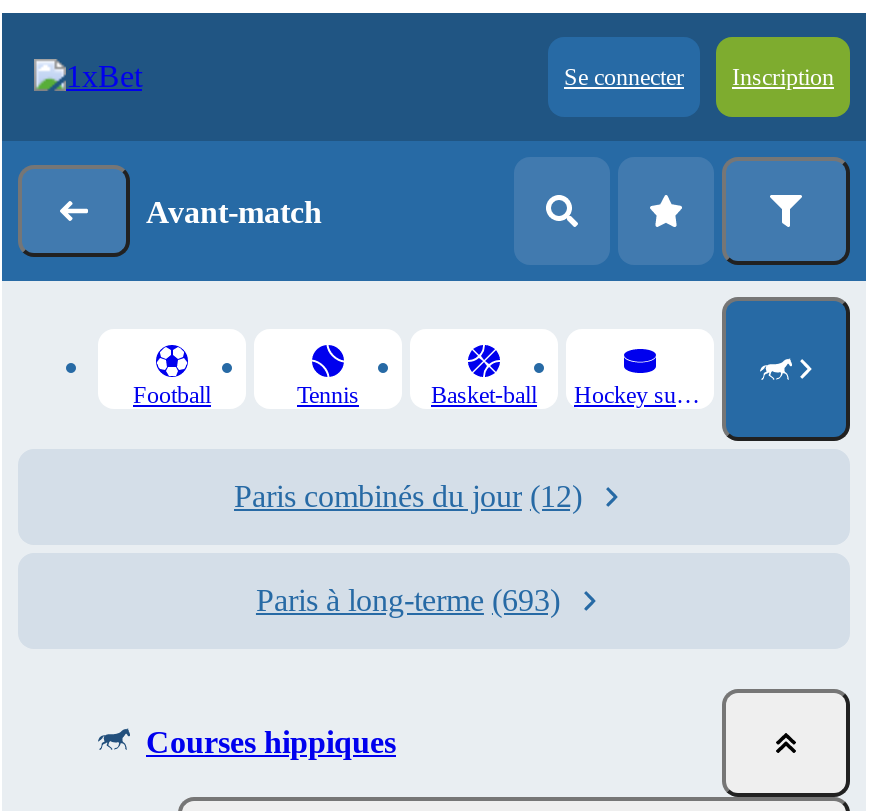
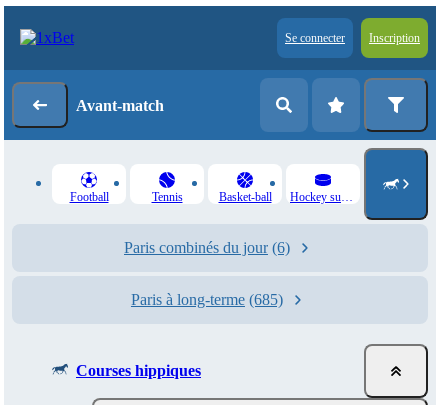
- Paris combinés du jour (12)
+ Paris combinés du jour (6)

- Paris à long-terme (693)
+ Paris à long-terme (685)
